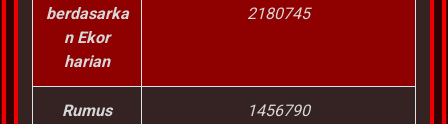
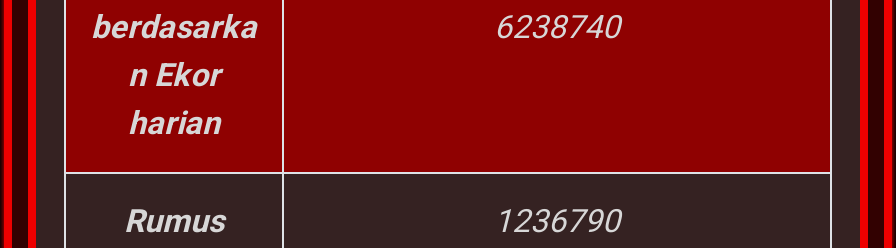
- 2180745
+ 6238740

- 1456790
+ 1236790
